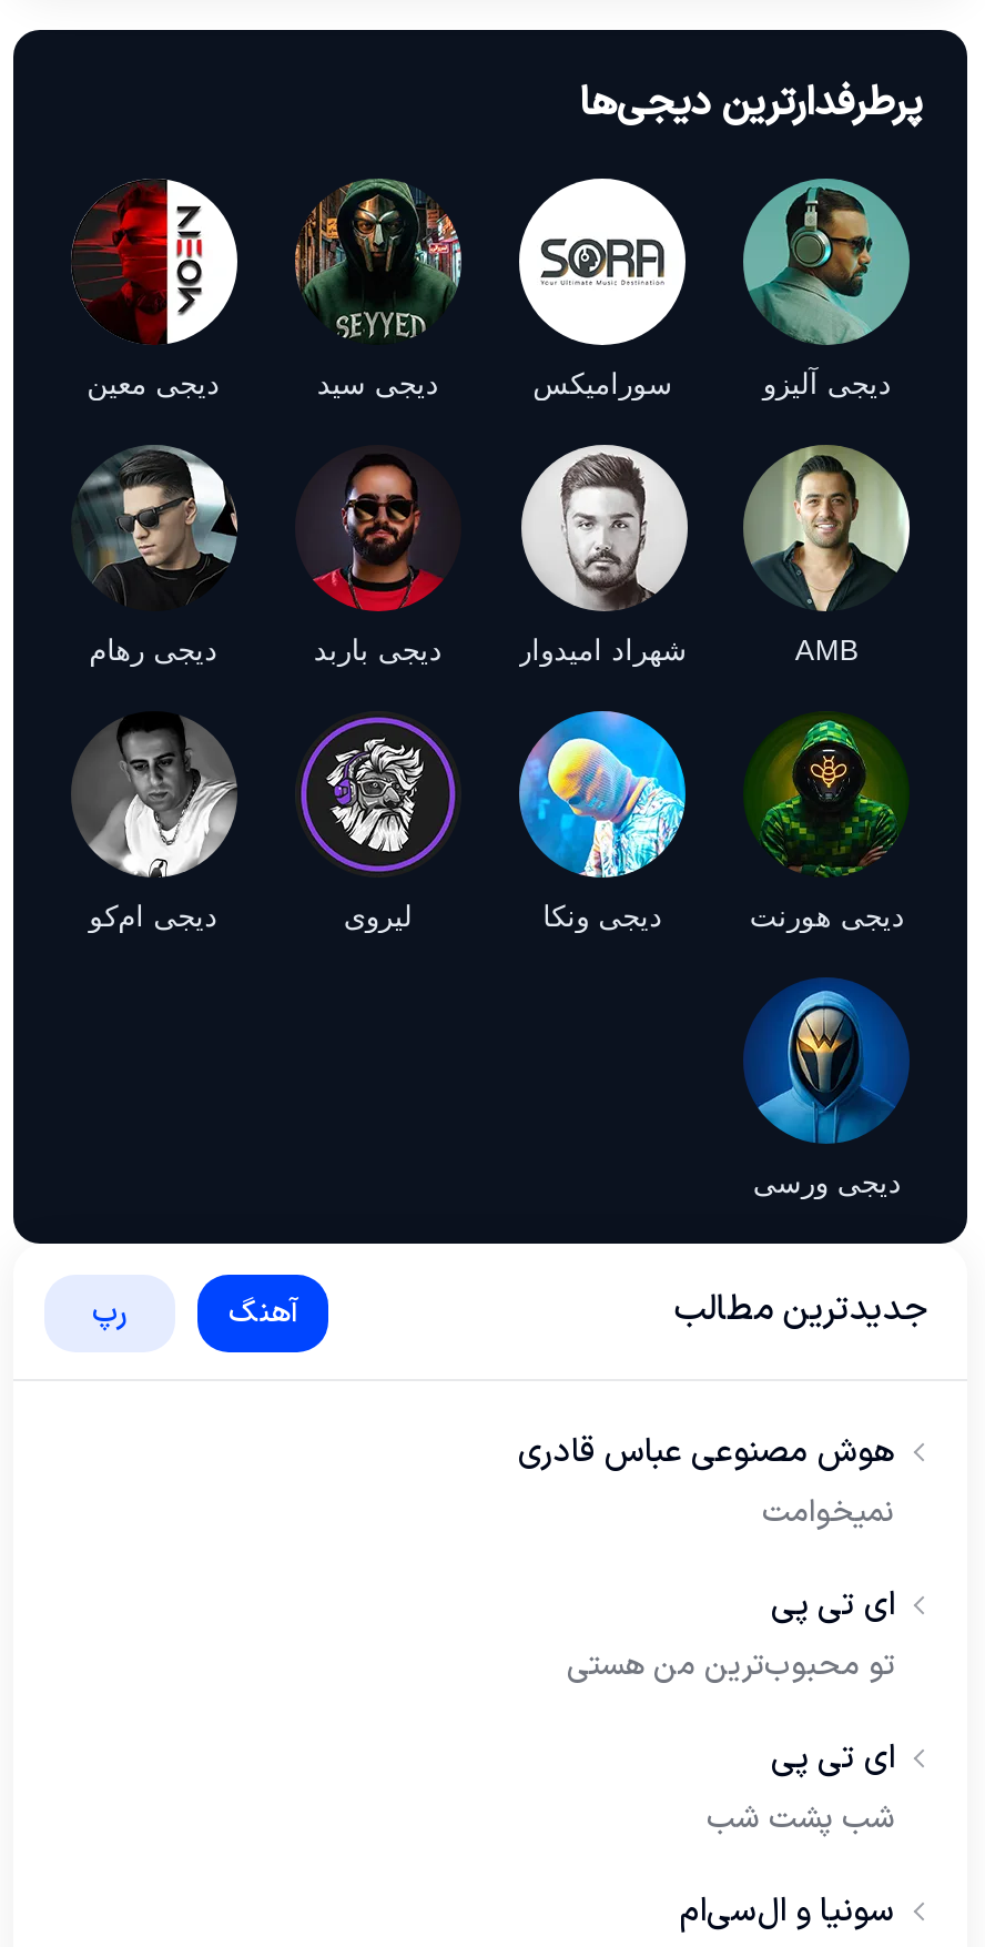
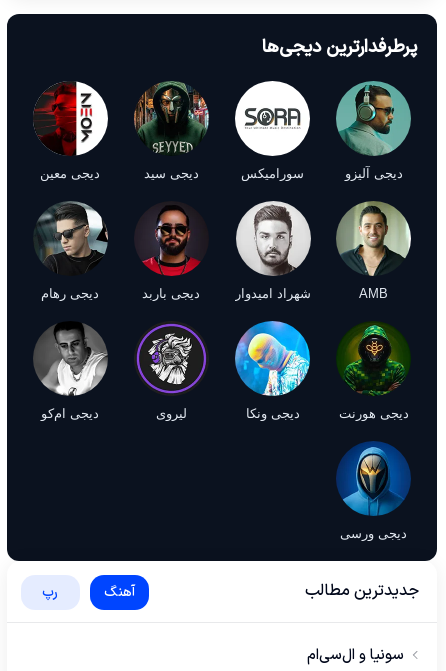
- هوش مصنوعی عباس قادری
- نمیخوامت
- ای تی پی
- تو محبوب‌ترین من هستی
- ای تی پی
- شب پشت شب
